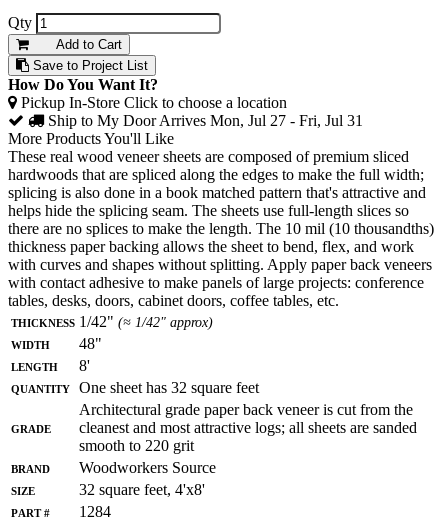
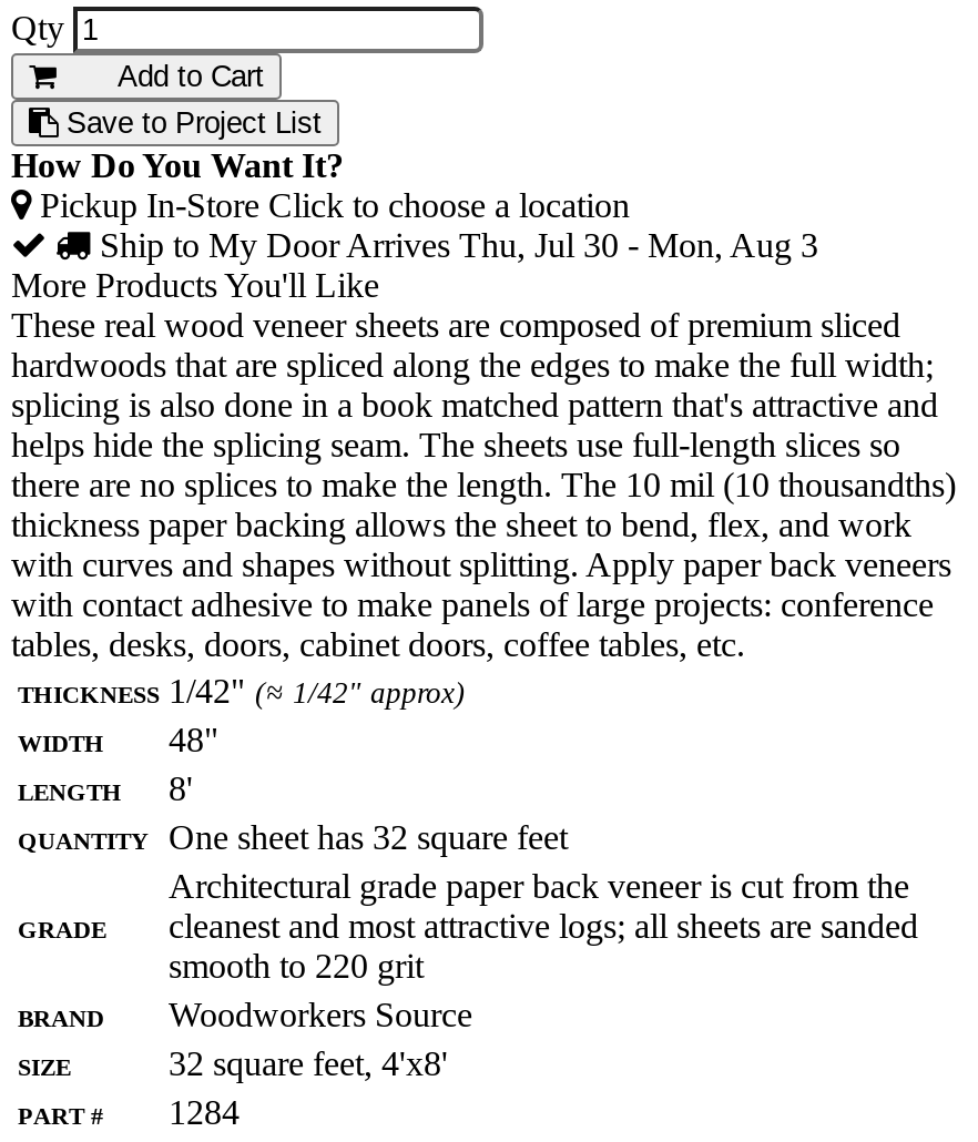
- Ship to My Door Arrives Mon, Jul 27 - Fri, Jul 31
+ Ship to My Door Arrives Thu, Jul 30 - Mon, Aug 3
